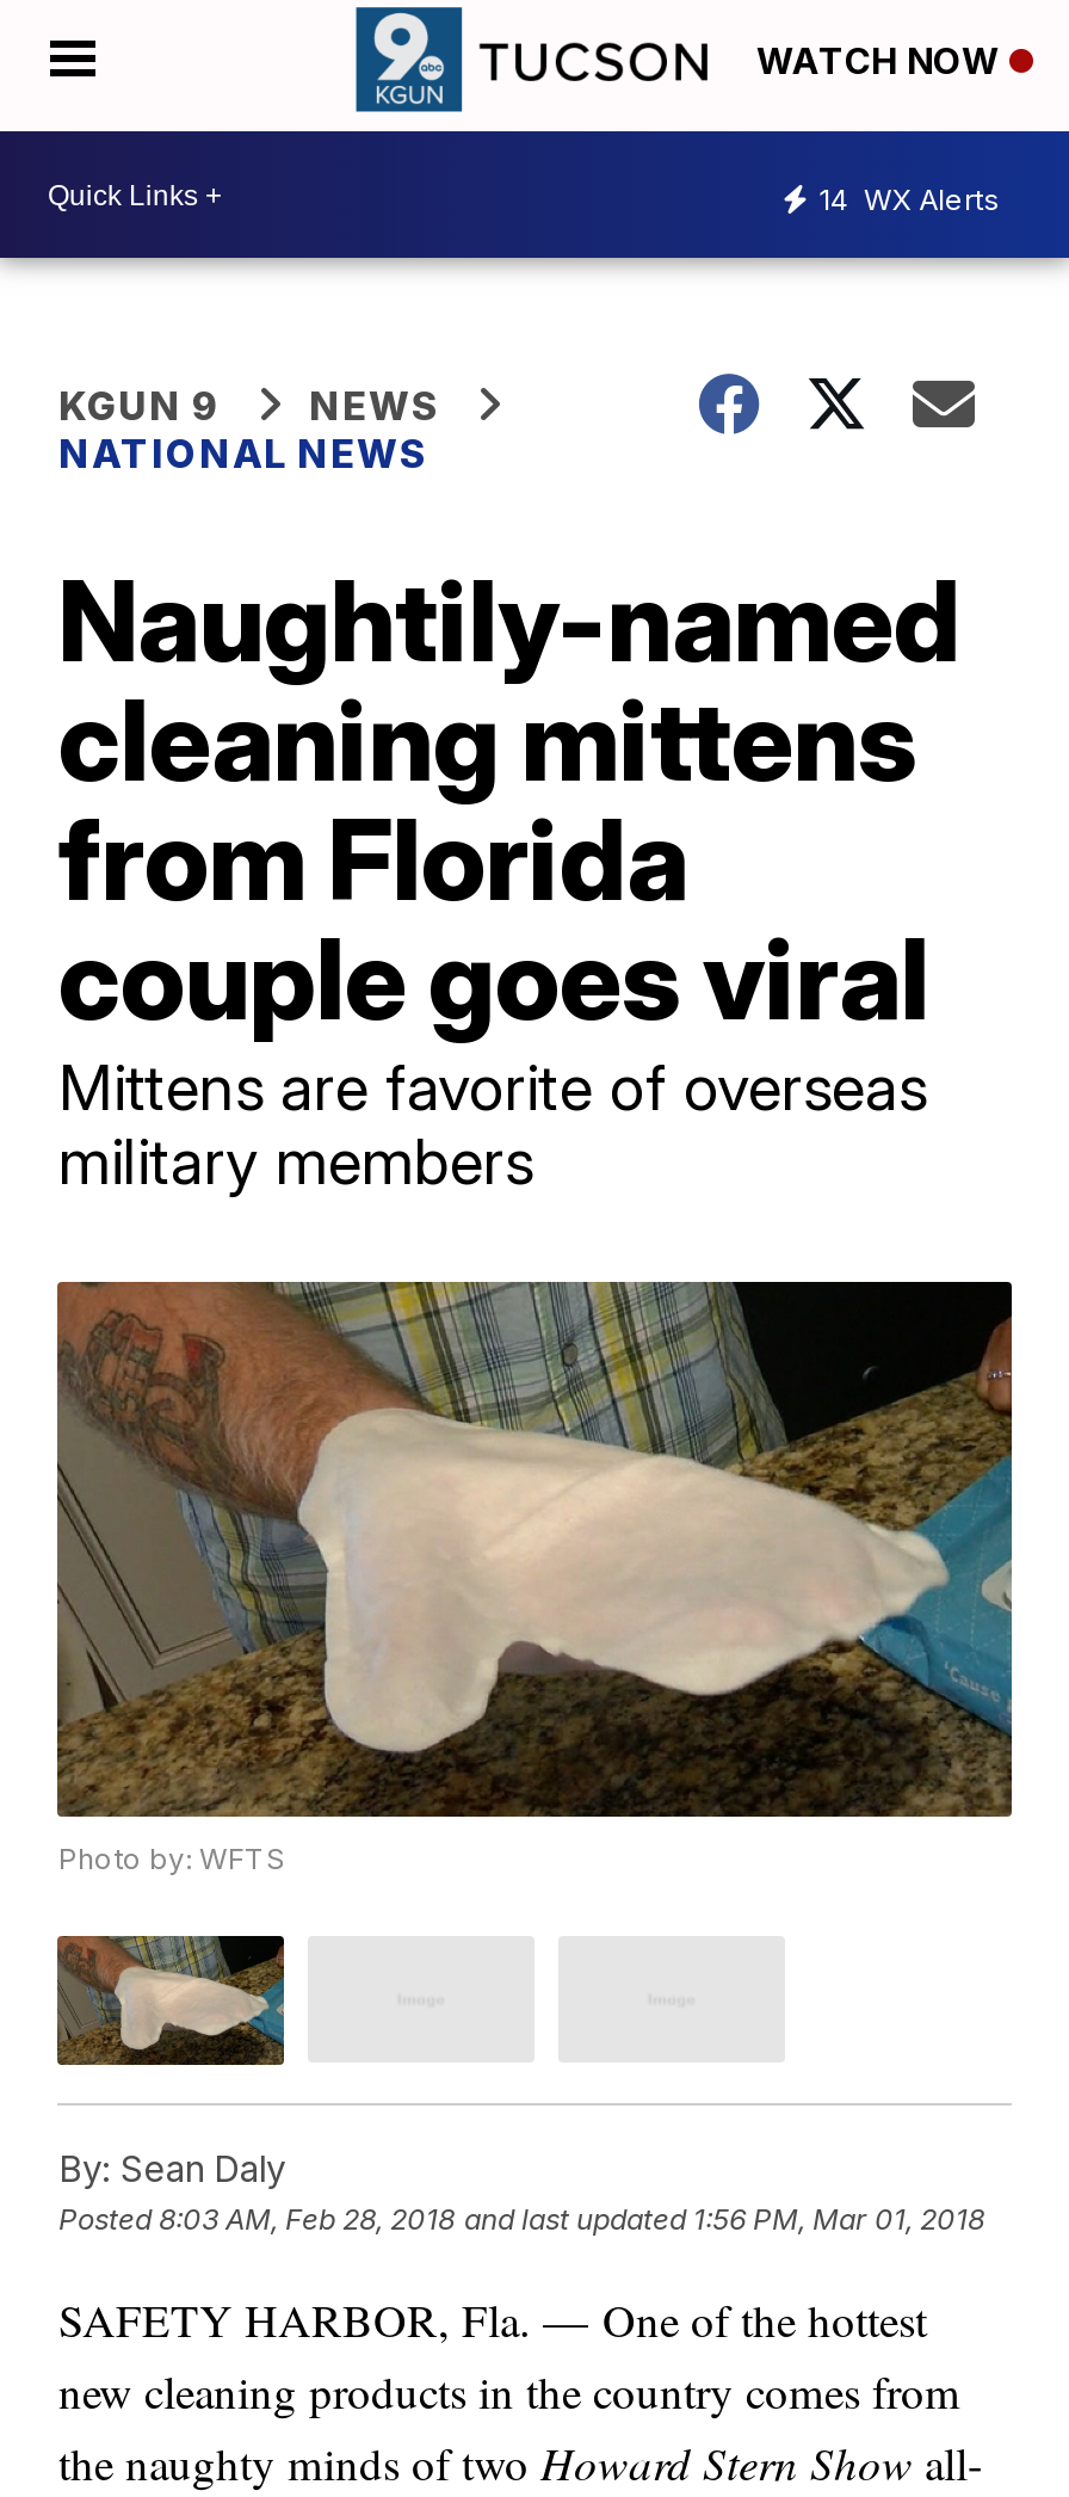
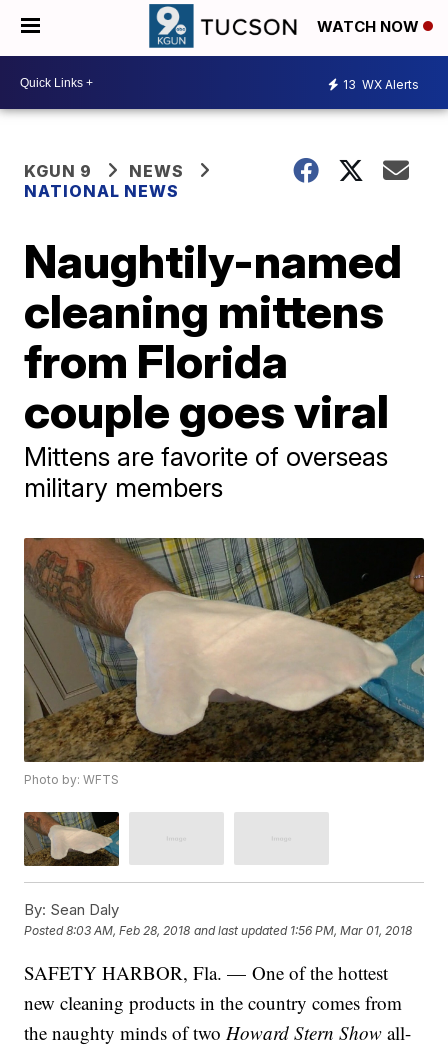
- 14 WX Alerts
+ 13 WX Alerts
